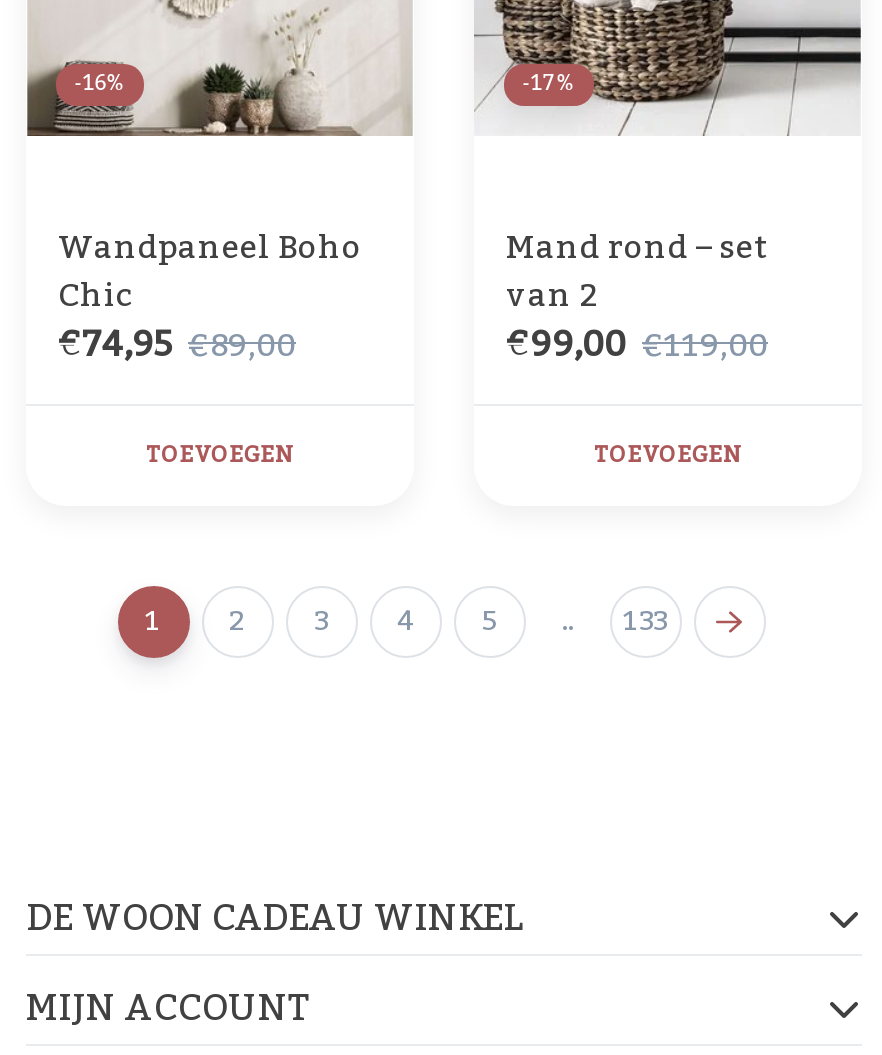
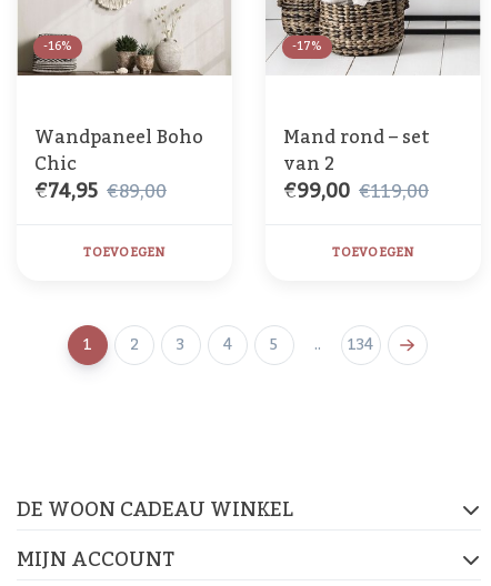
- 133
+ 134
